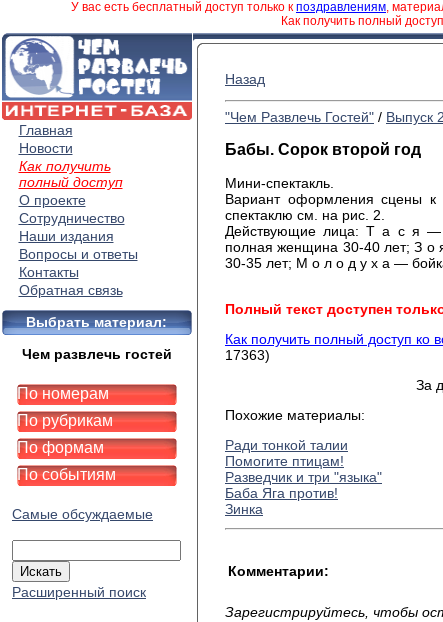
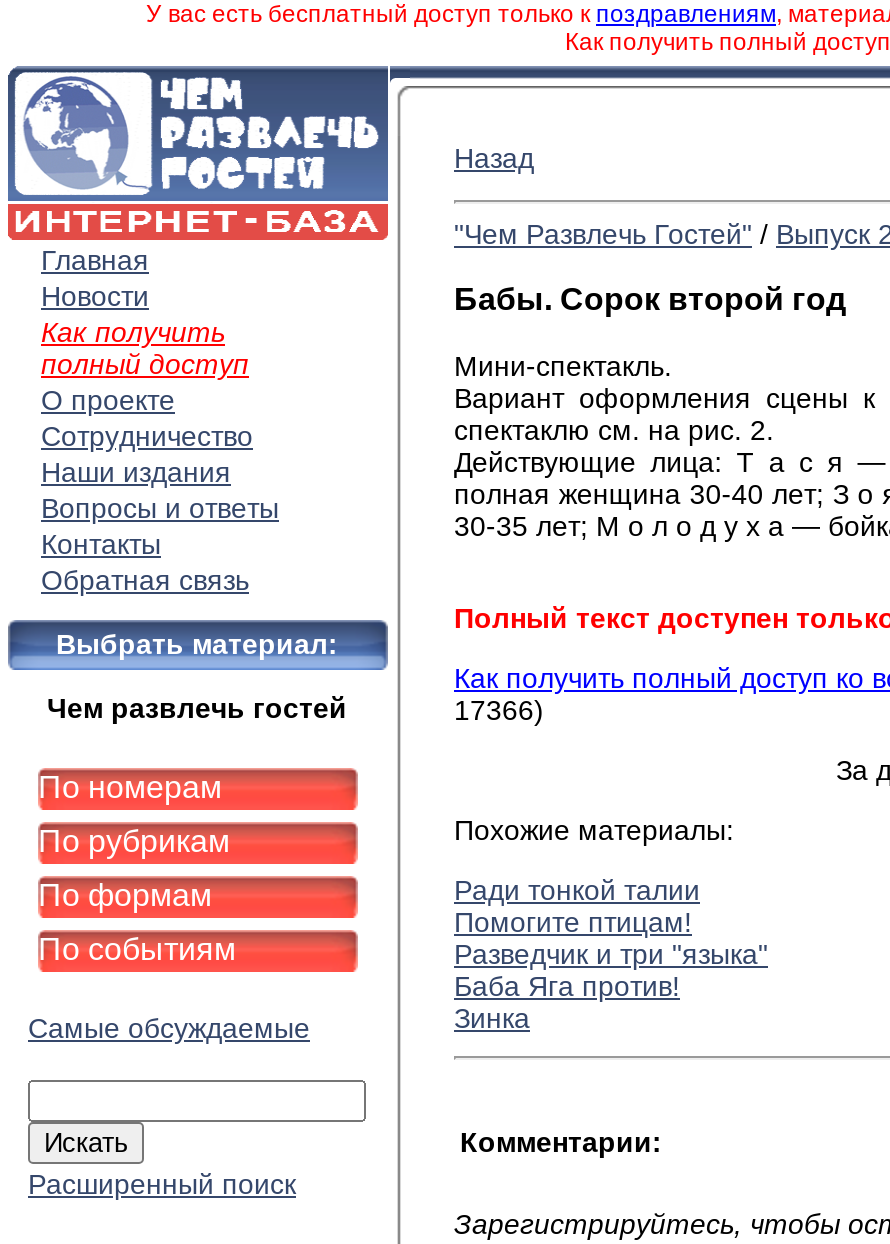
- 17363)
+ 17366)
